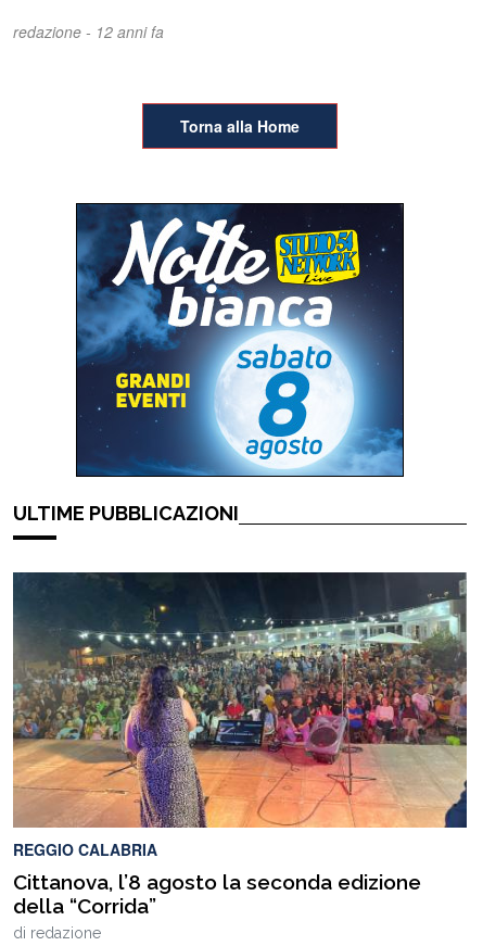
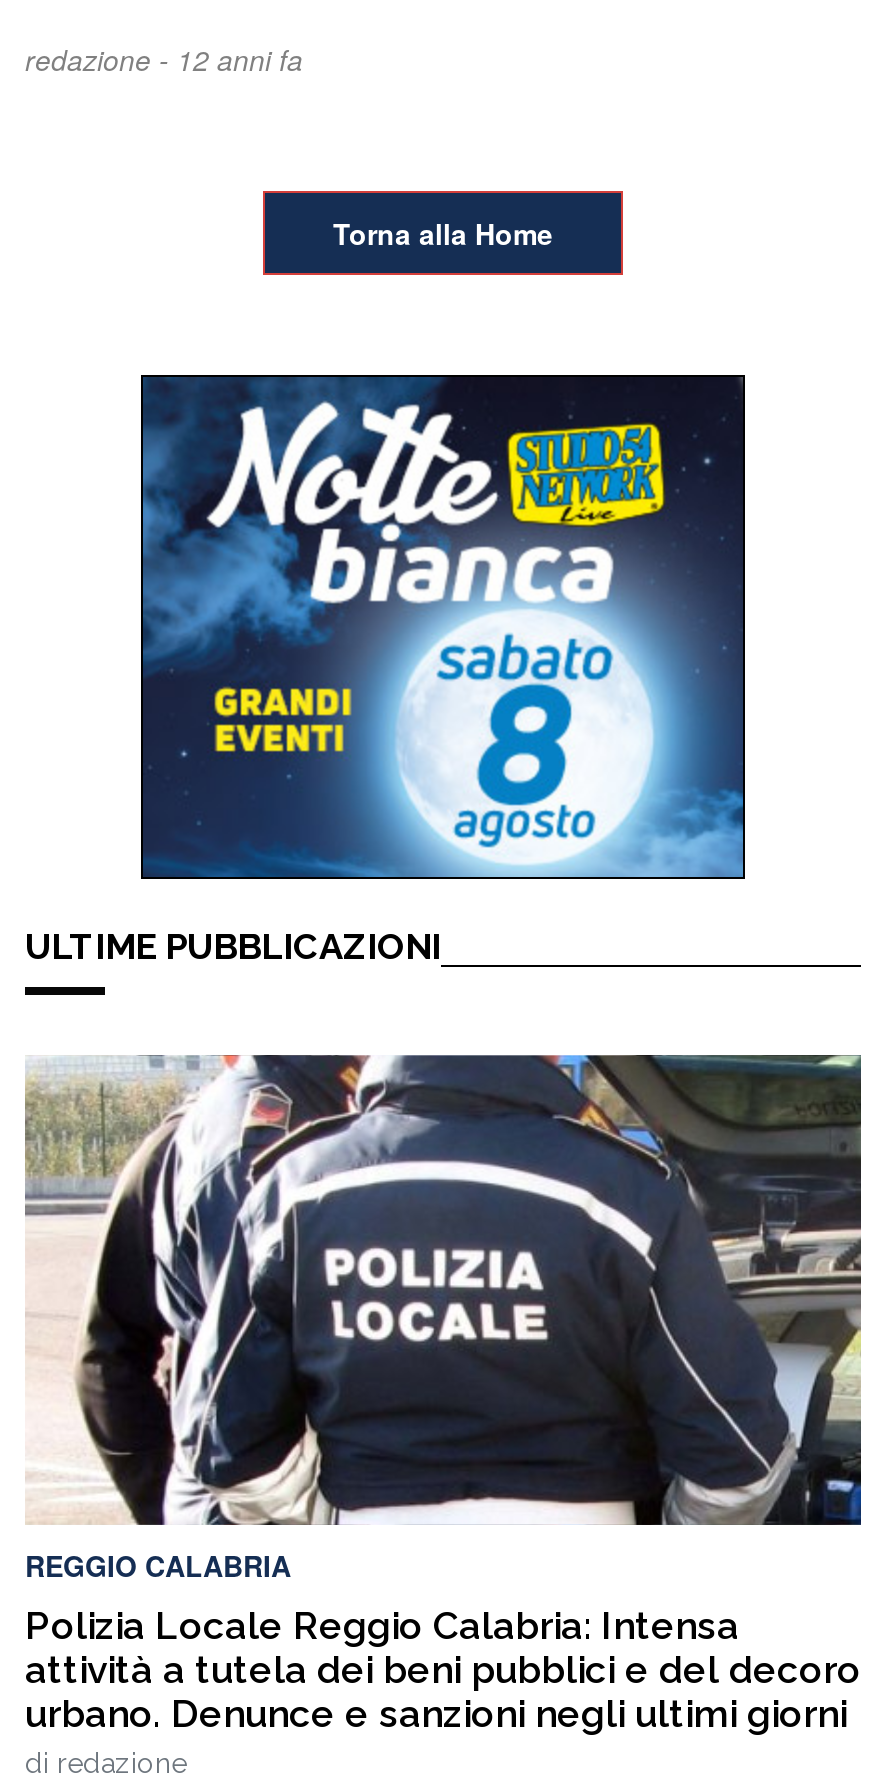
- [image]
- Cittanova, l’8 agosto la seconda edizione
- della “Corrida”
+ [image]
+ Polizia Locale Reggio Calabria: Intensa
+ attività a tutela dei beni pubblici e del decoro
+ urbano. Denunce e sanzioni negli ultimi giorni
